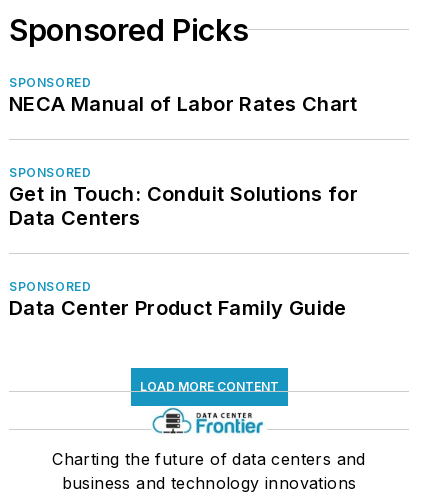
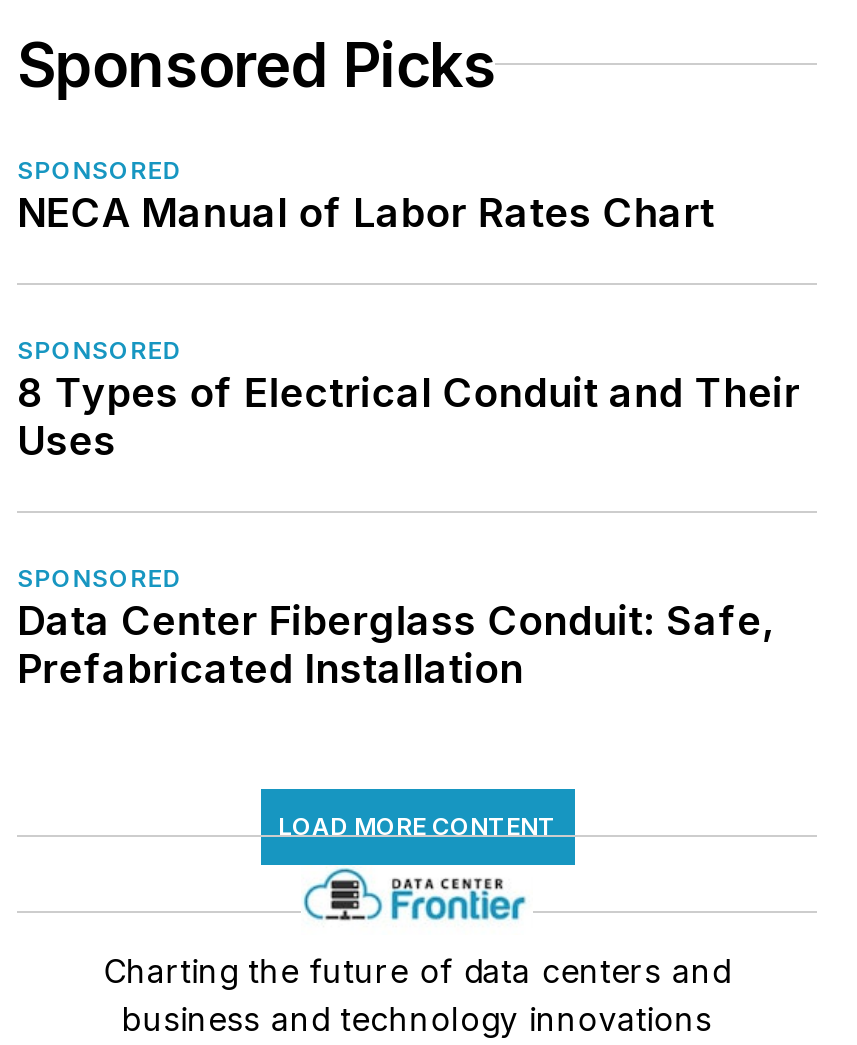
- Get in Touch: Conduit Solutions for
- Data Centers
+ 8 Types of Electrical Conduit and Their
+ Uses

- Data Center Product Family Guide
+ Data Center Fiberglass Conduit: Safe,
+ Prefabricated Installation
